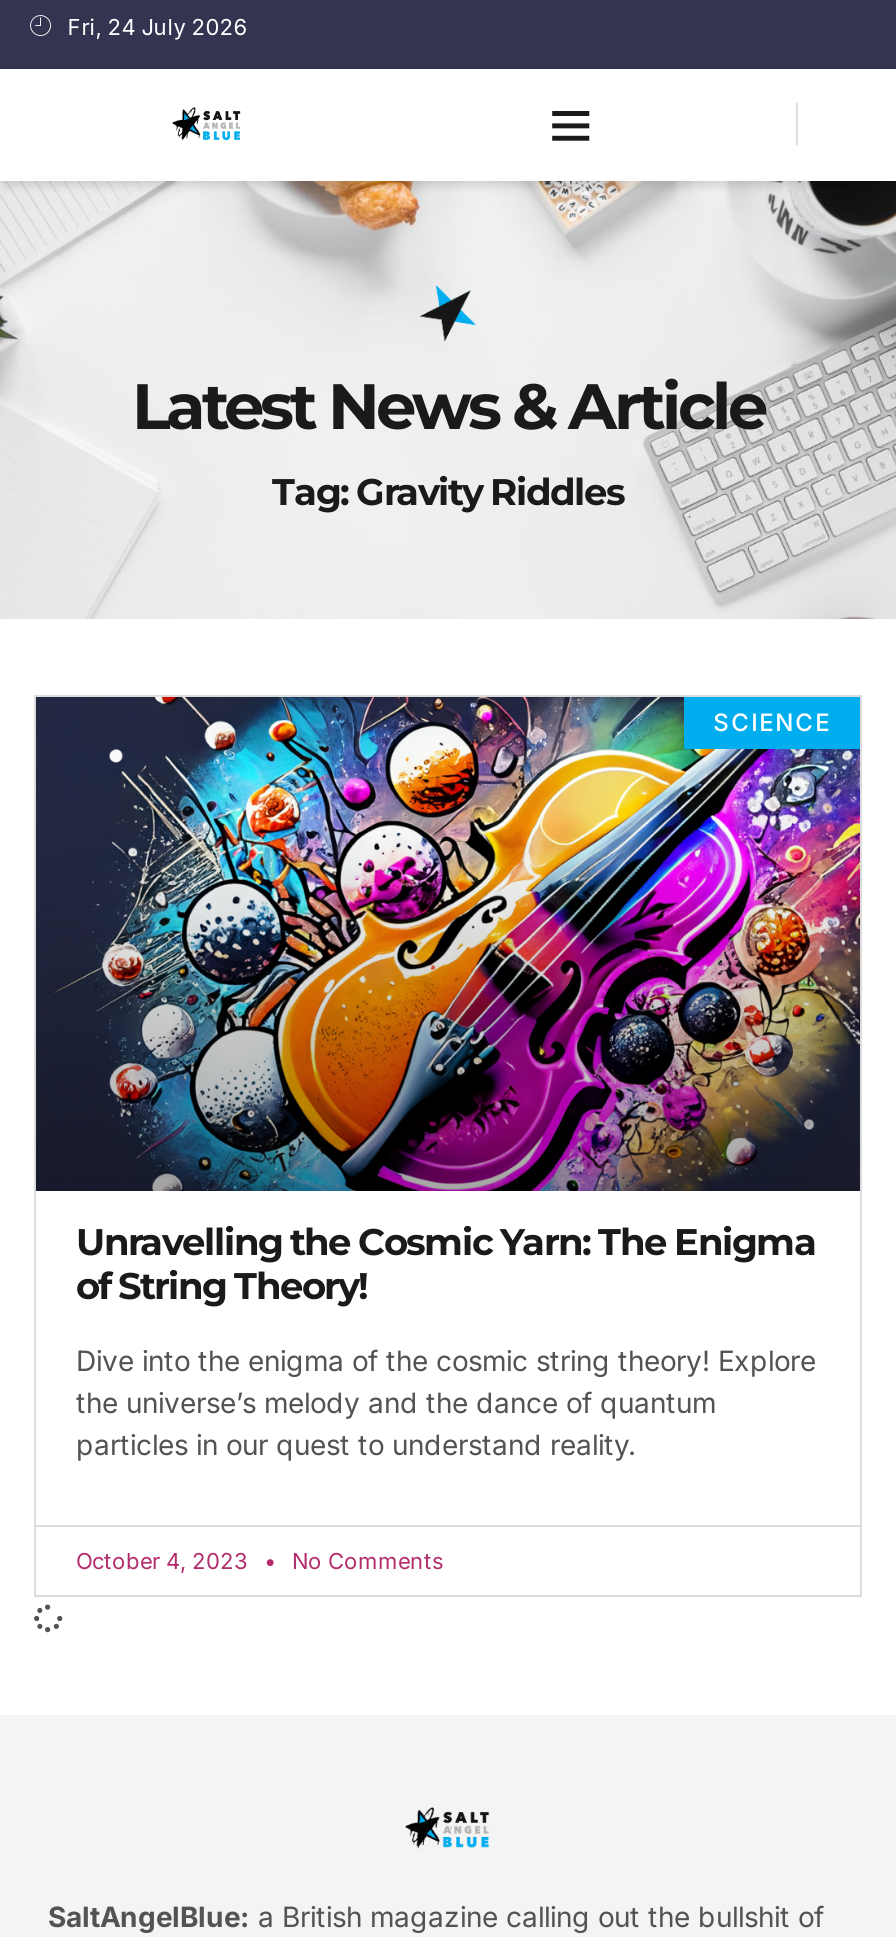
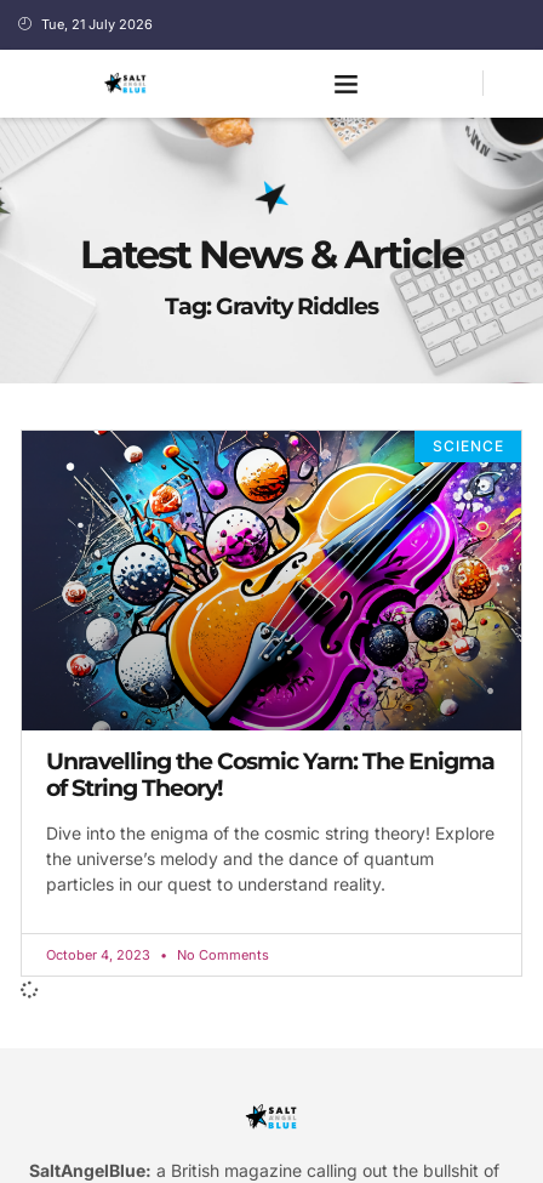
- Fri, 24 July 2026
+ Tue, 21 July 2026
